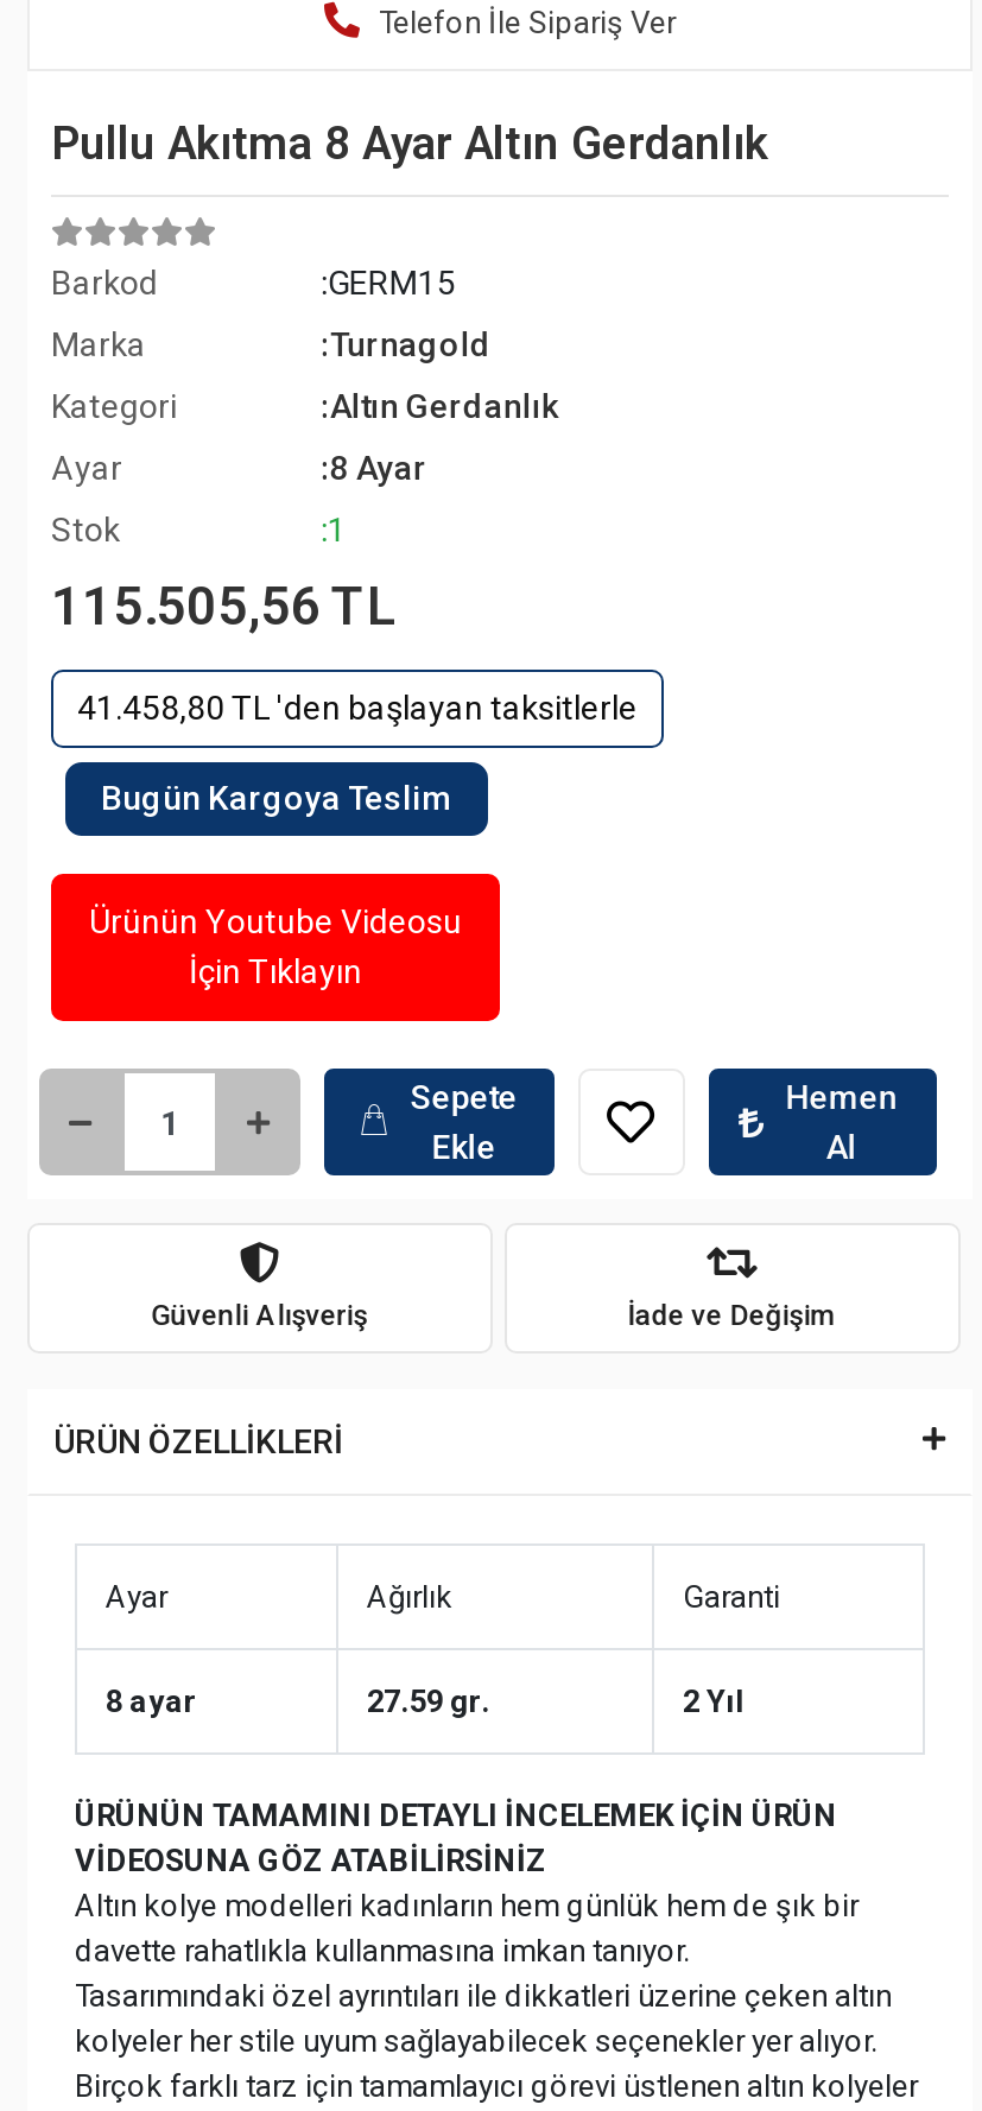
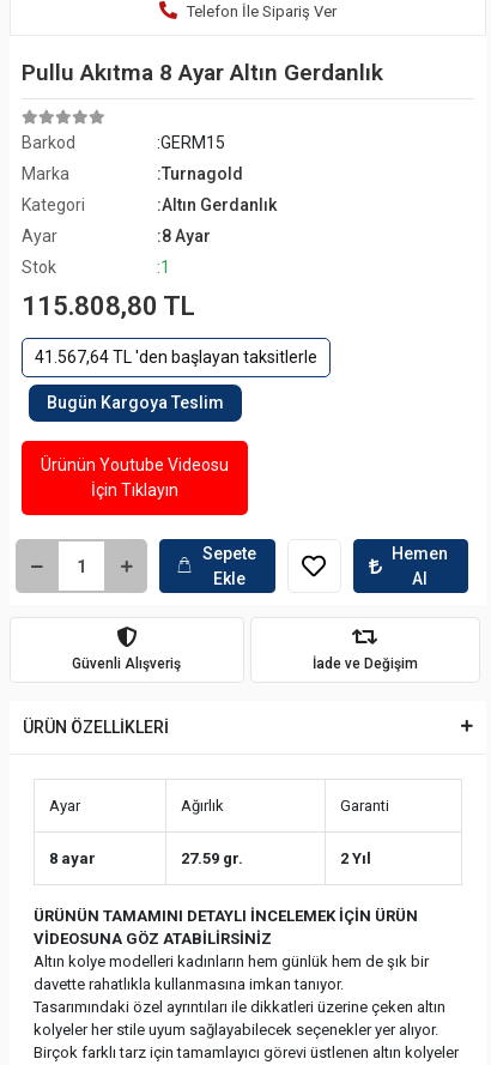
- 115.505,56 TL
+ 115.808,80 TL

- 41.458,80 TL 'den başlayan taksitlerle
+ 41.567,64 TL 'den başlayan taksitlerle
